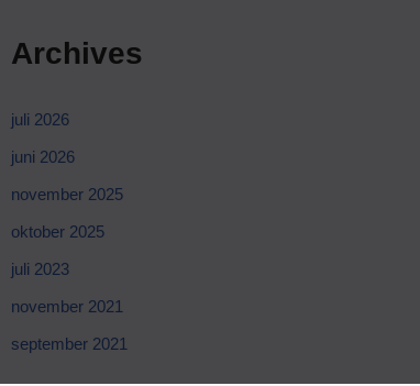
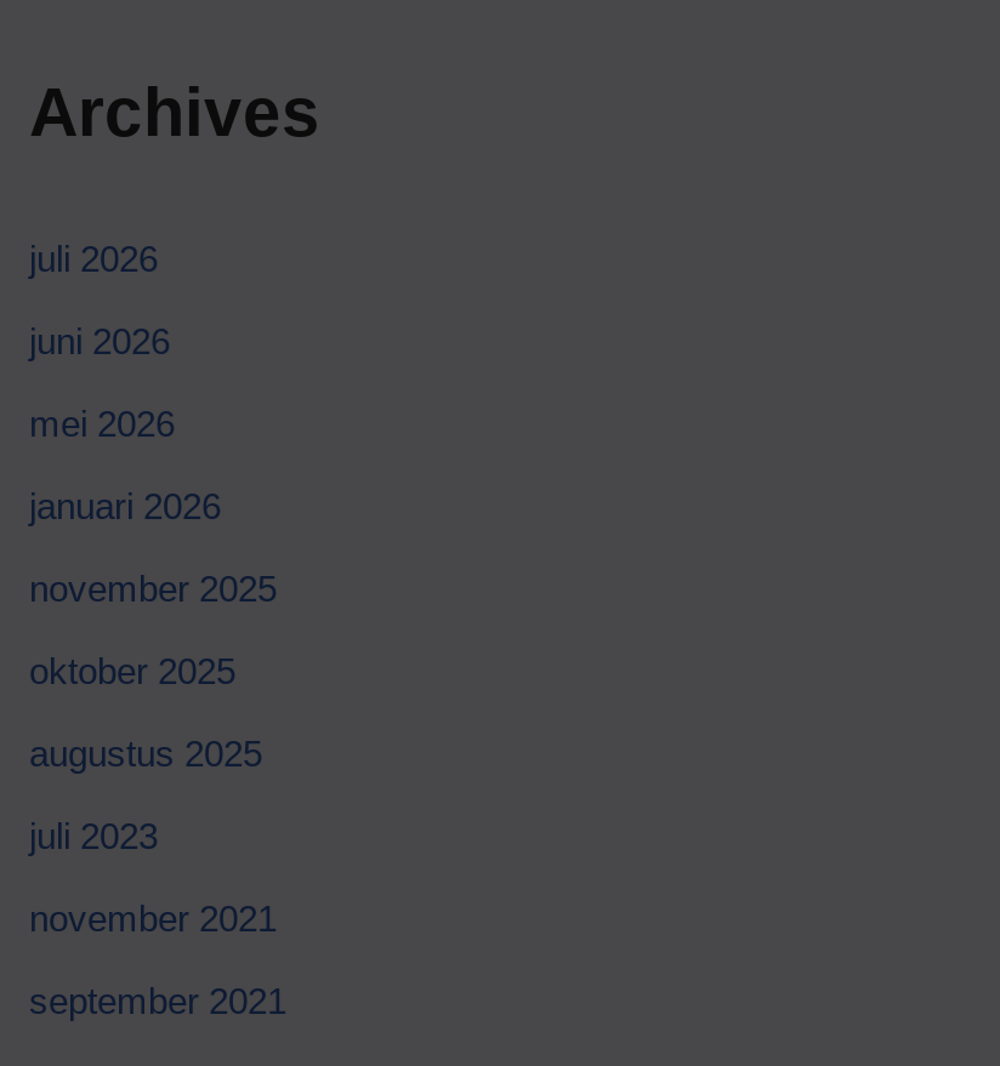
+ mei 2026
+ januari 2026

+ augustus 2025
